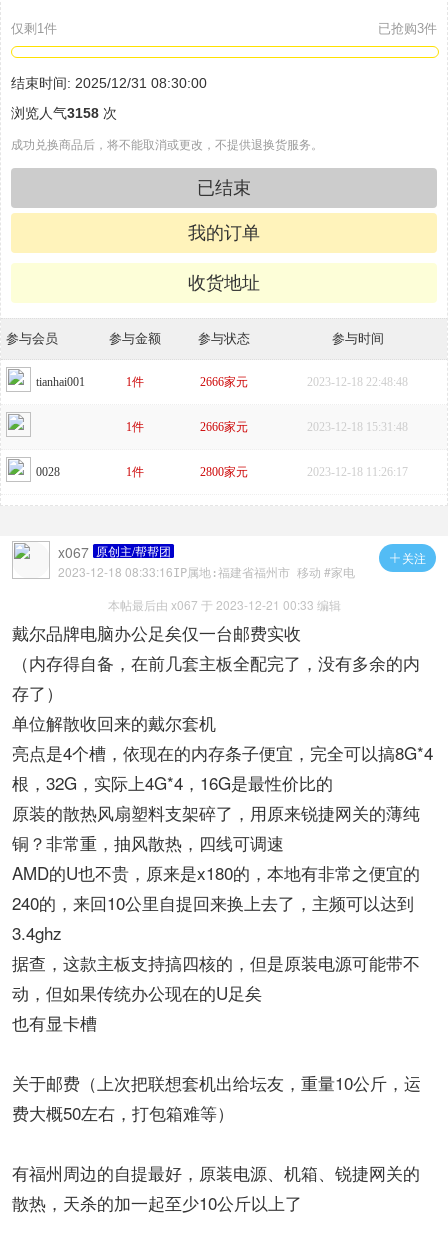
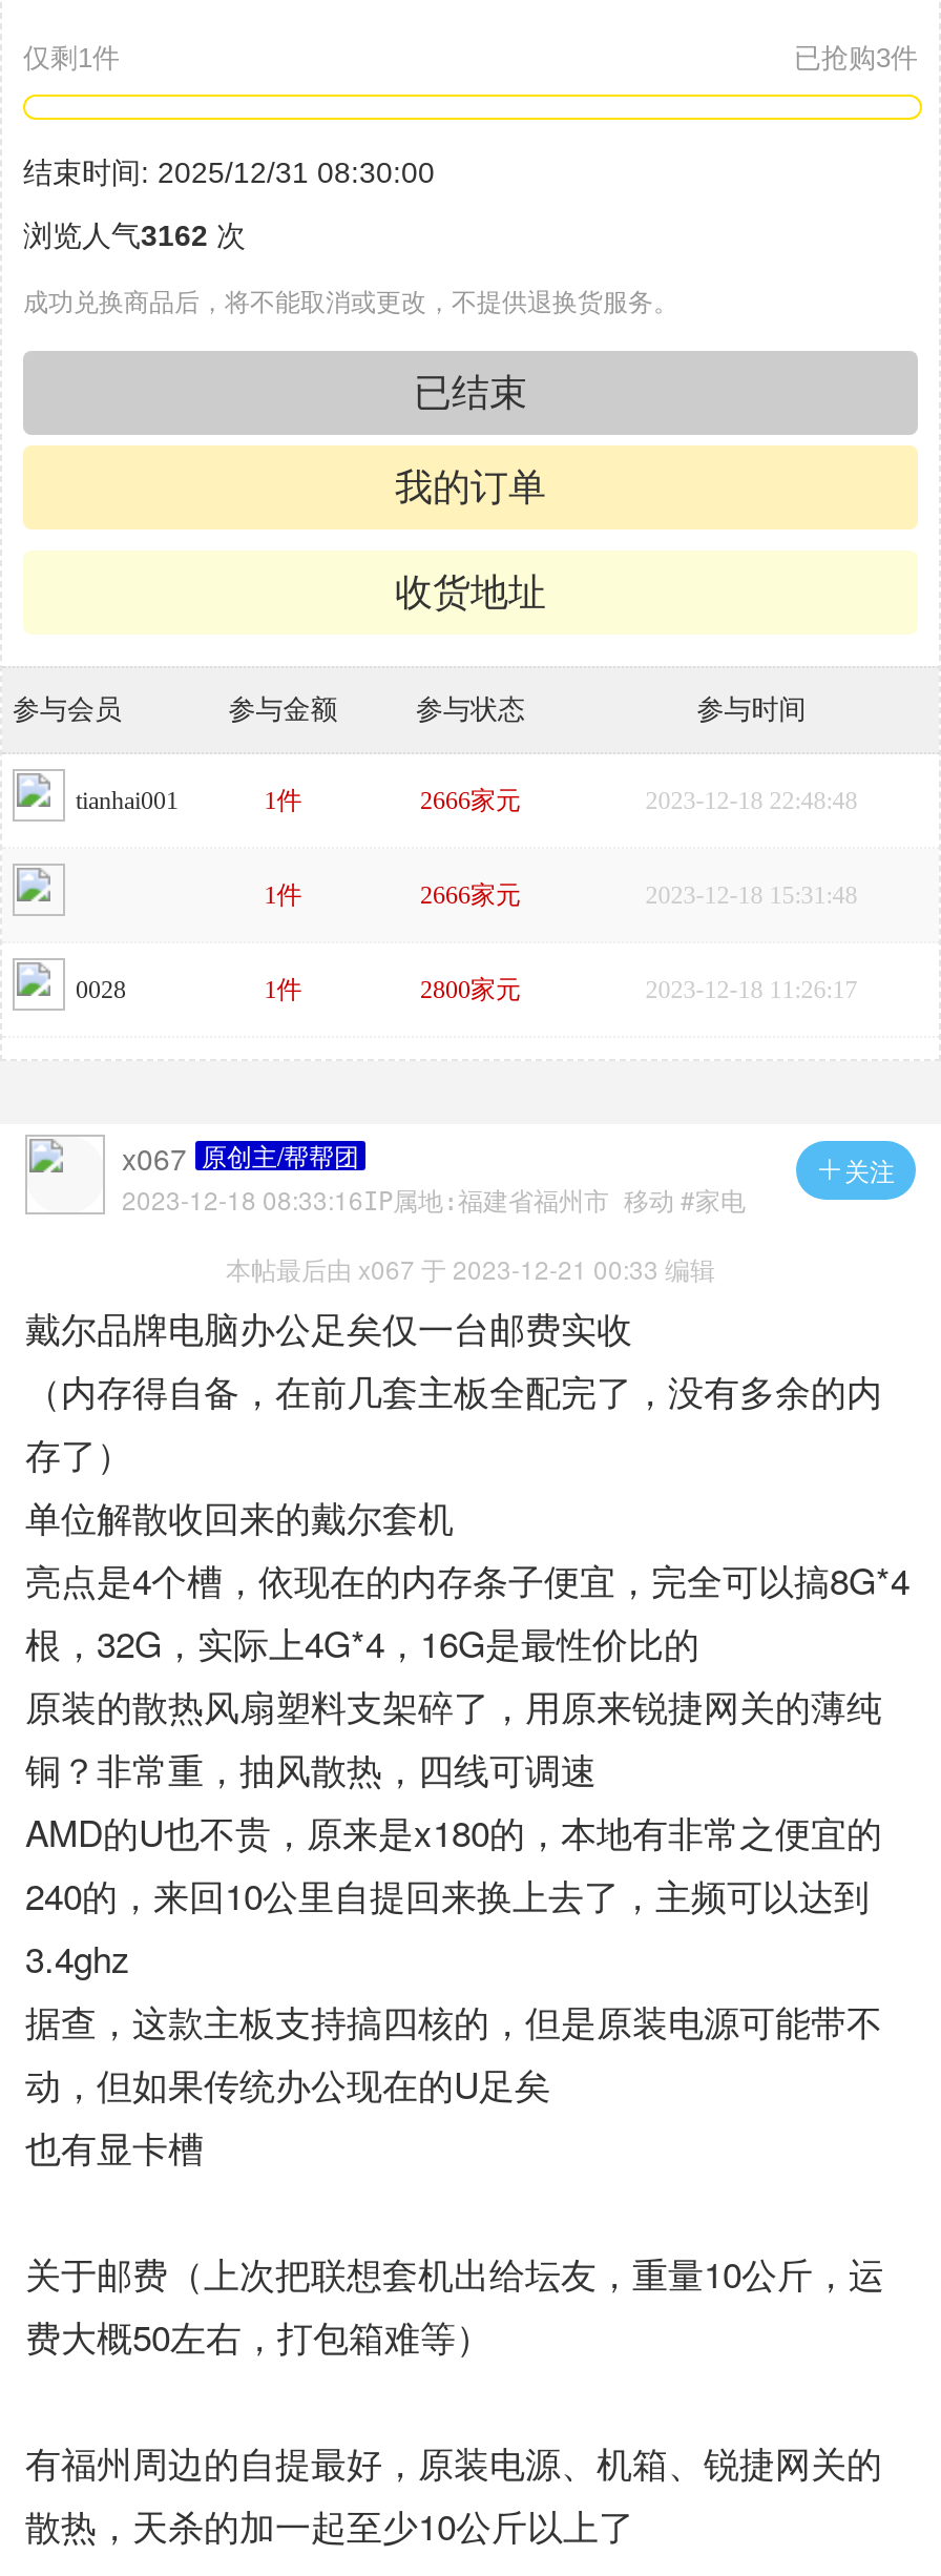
- 浏览人气3158次
+ 浏览人气3162次
